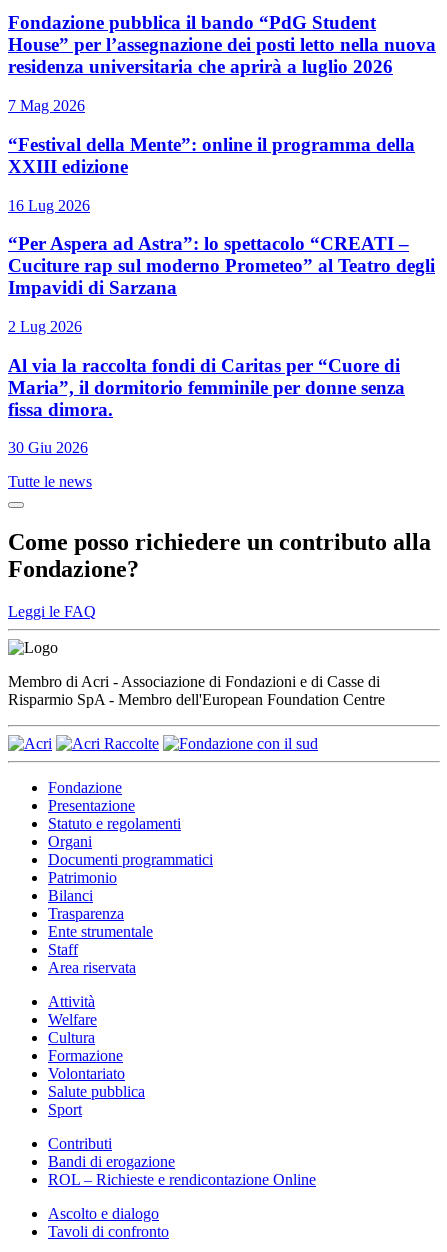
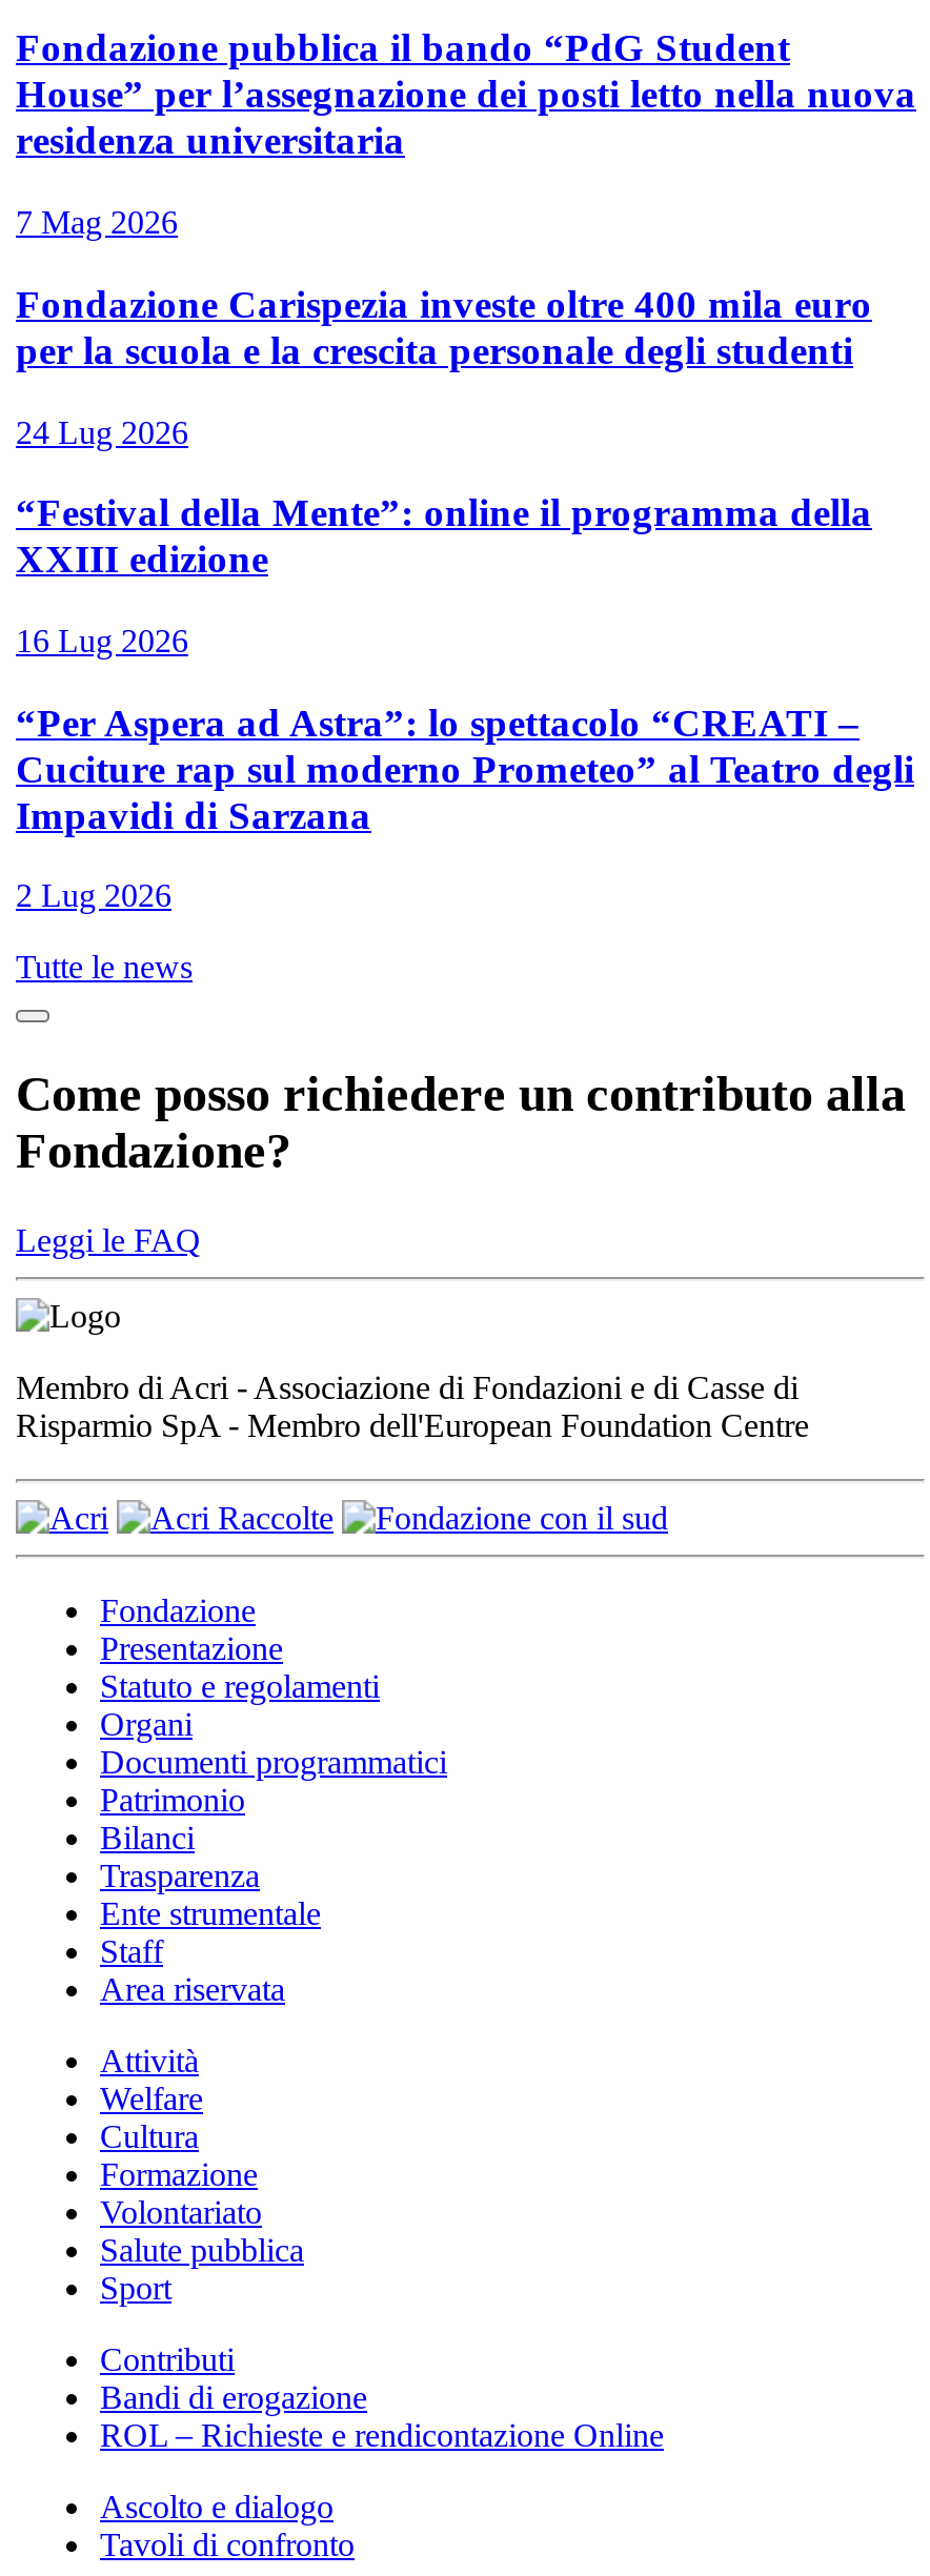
- residenza universitaria che aprirà a luglio 2026
+ residenza universitaria

+ Fondazione Carispezia investe oltre 400 mila euro
+ per la scuola e la crescita personale degli studenti
+ 24 Lug 2026

moved down: “Festival della Mente”: online il programma della | XXIII edizione | 16 Lug 2026 | “Per Aspera ad Astra”: lo spettacolo “CREATI – | Cuciture rap sul moderno Prometeo” al Teatro degli | Impavidi di Sarzana | 2 Lug 2026

- Al via la raccolta fondi di Caritas per “Cuore di
- Maria”, il dormitorio femminile per donne senza
- fissa dimora.
- 30 Giu 2026
